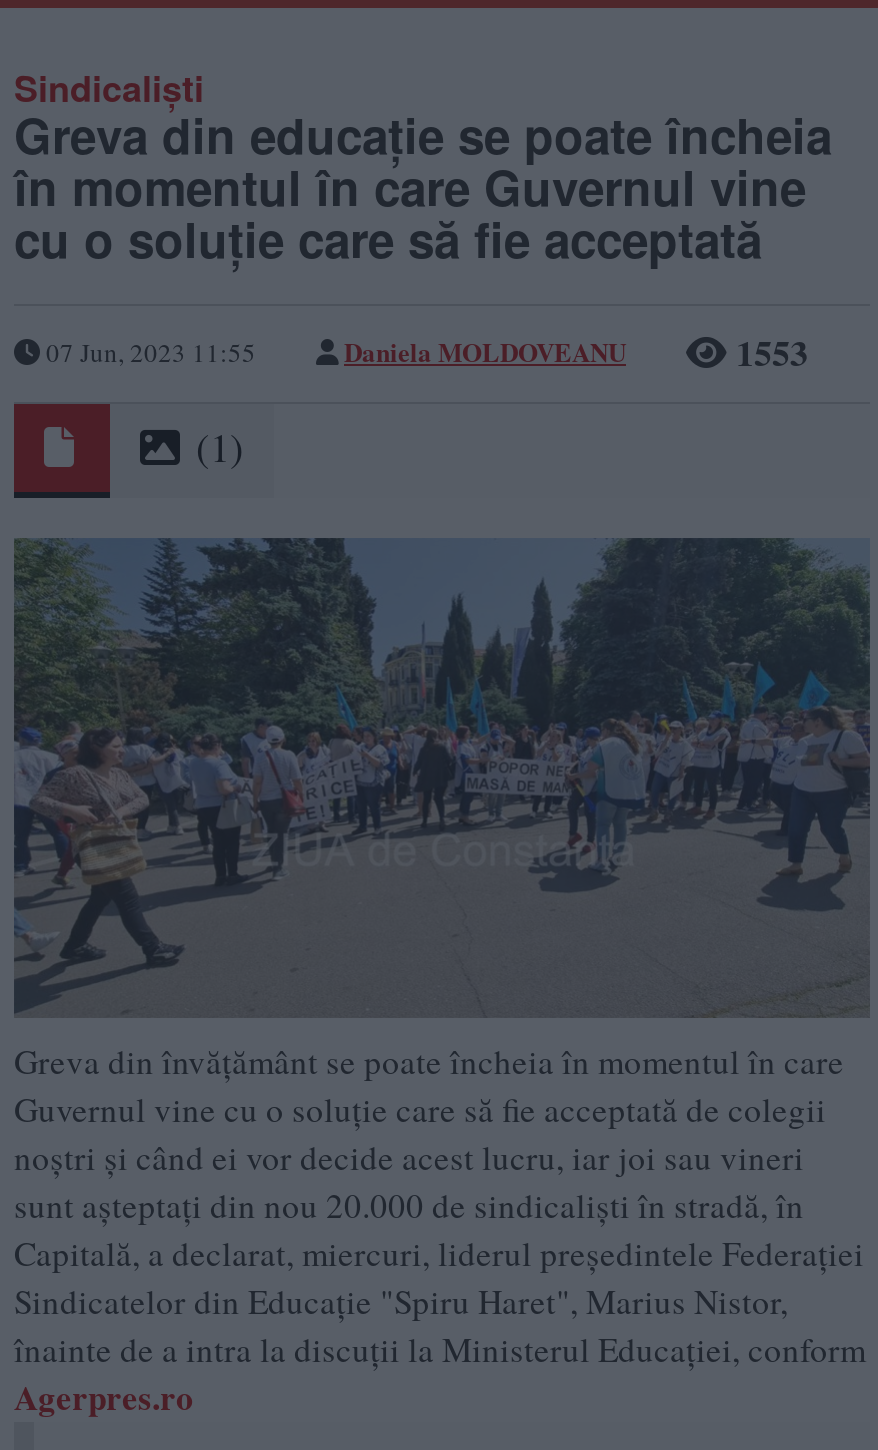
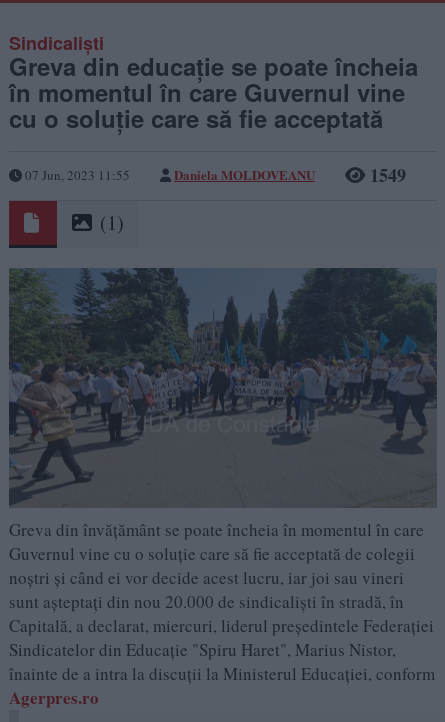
- 1553
+ 1549
